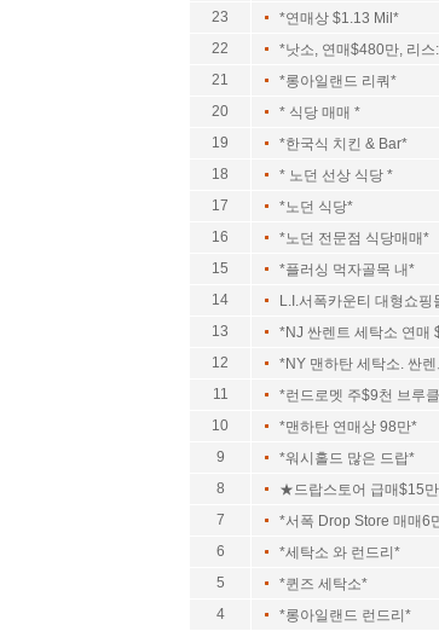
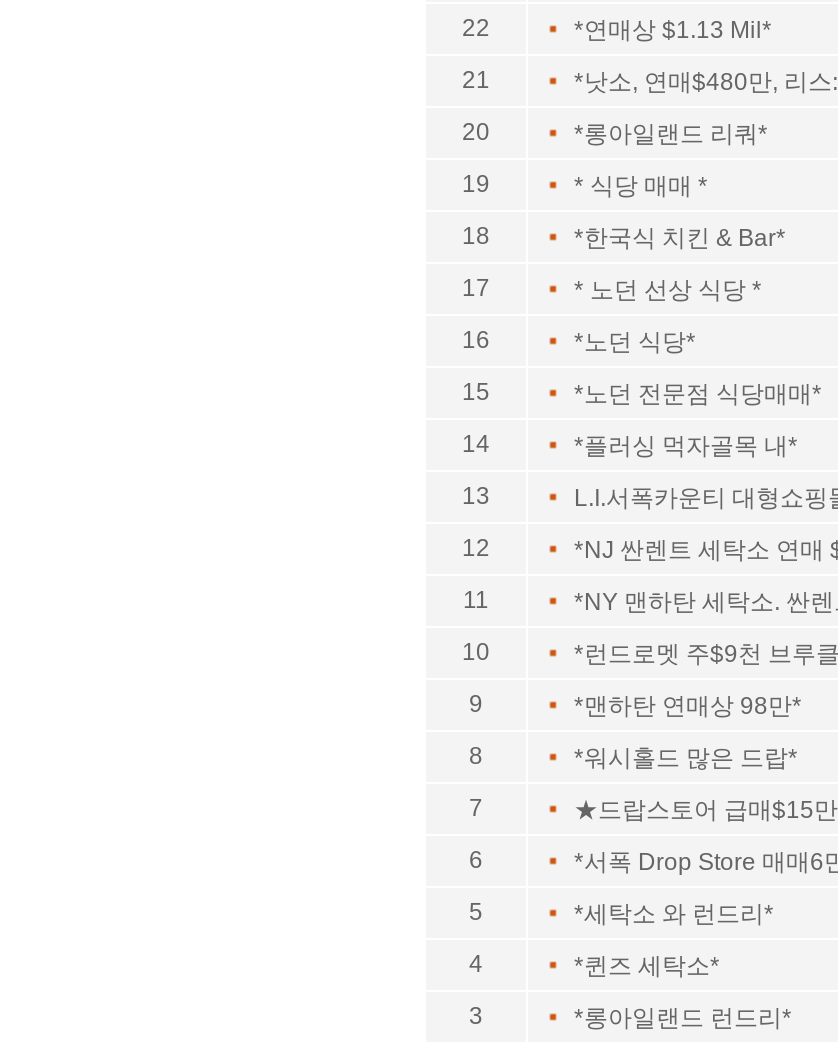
- 23
+ 22

- 22
+ 21

- 21
+ 20

- 20
+ 19

- 19
+ 18

- 18
+ 17

- 17
+ 16

- 16
+ 15

- 15
+ 14

- 14
+ 13

- 13
+ 12

- 12
+ 11

- 11
+ 10

- 10
+ 9

- 9
+ 8

- 8
+ 7

- 7
+ 6

- 6
+ 5

- 5
+ 4

- 4
+ 3
